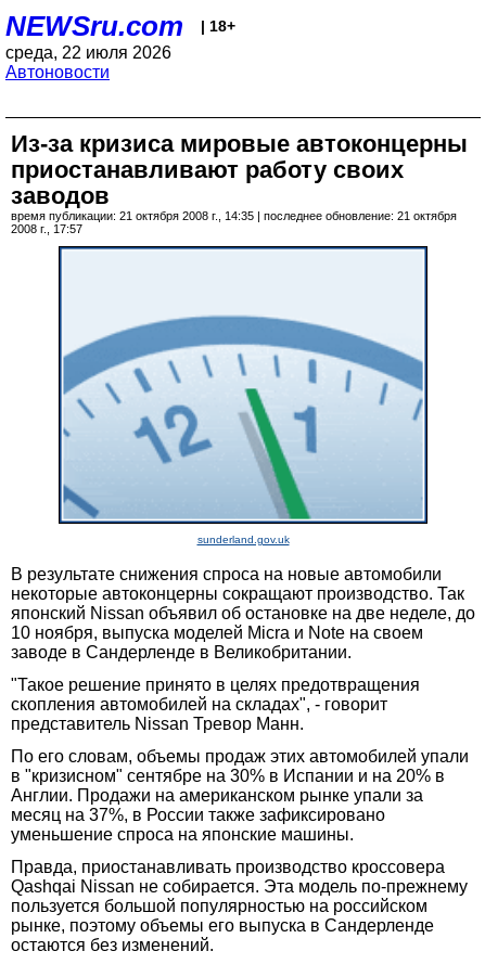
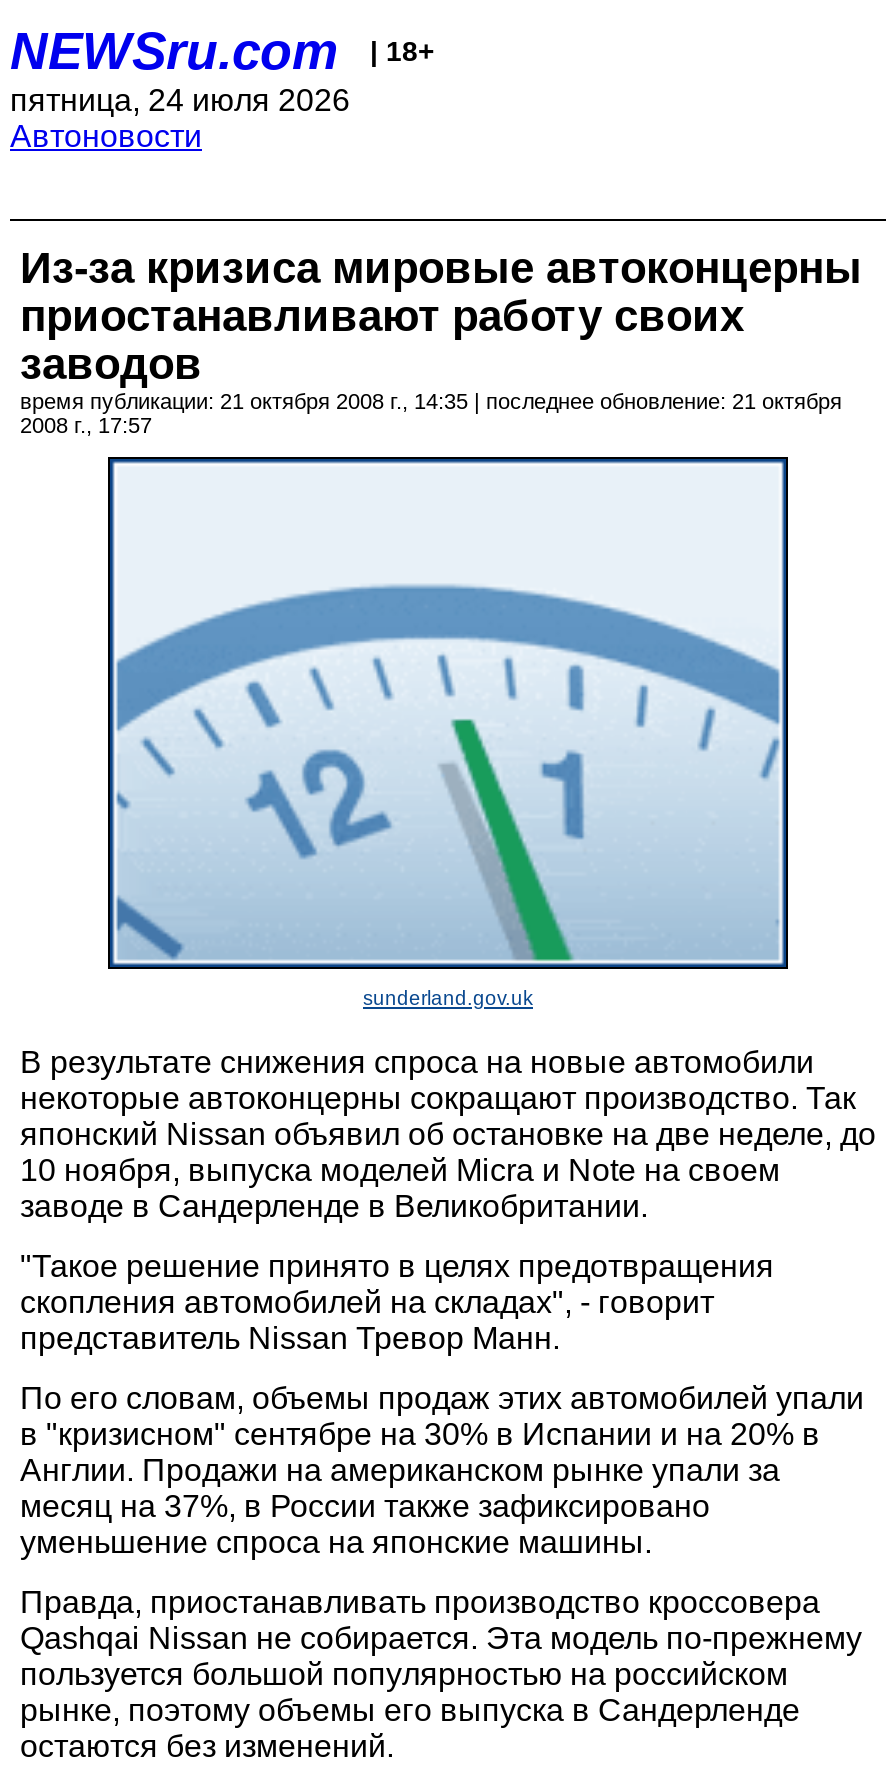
- среда, 22 июля 2026
+ пятница, 24 июля 2026
